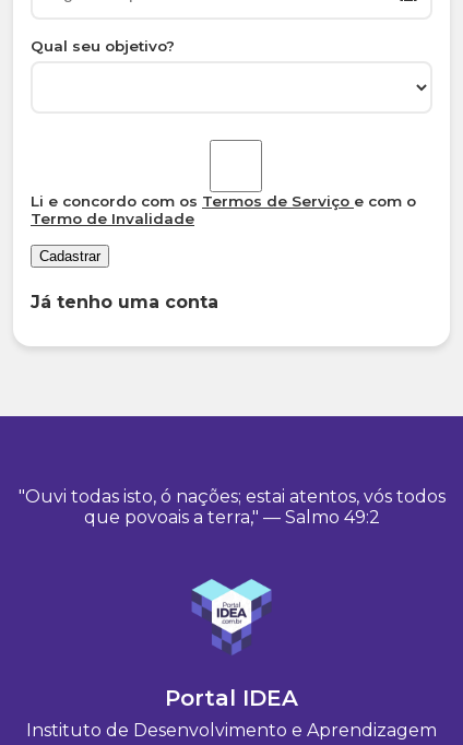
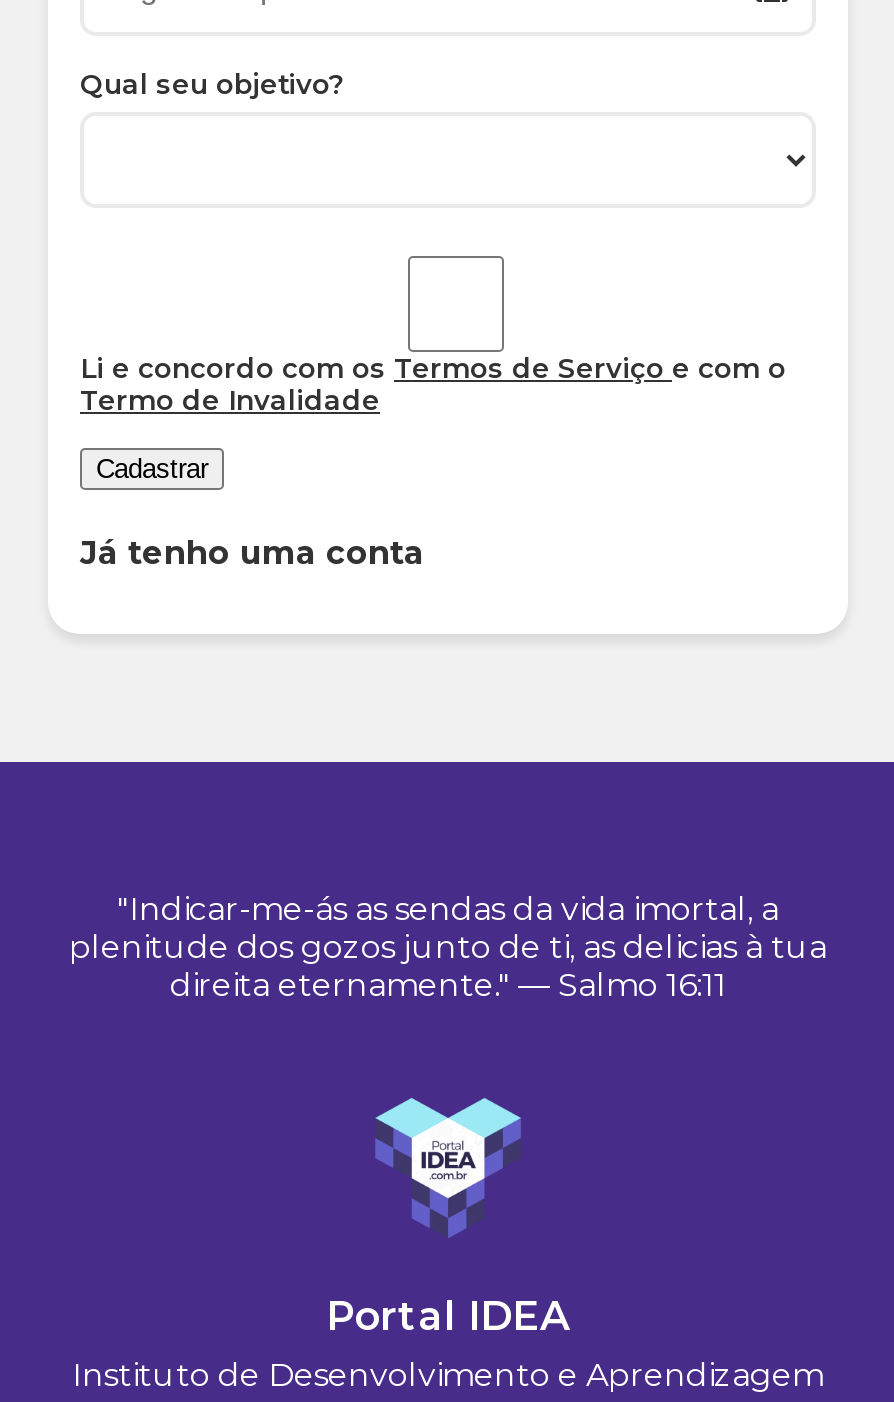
- "Ouvi todas isto, ó nações; estai atentos, vós todos
- que povoais a terra," — Salmo 49:2
+ "Indicar-me-ás as sendas da vida imortal, a
+ plenitude dos gozos junto de ti, as delicias à tua
+ direita eternamente." — Salmo 16:11
